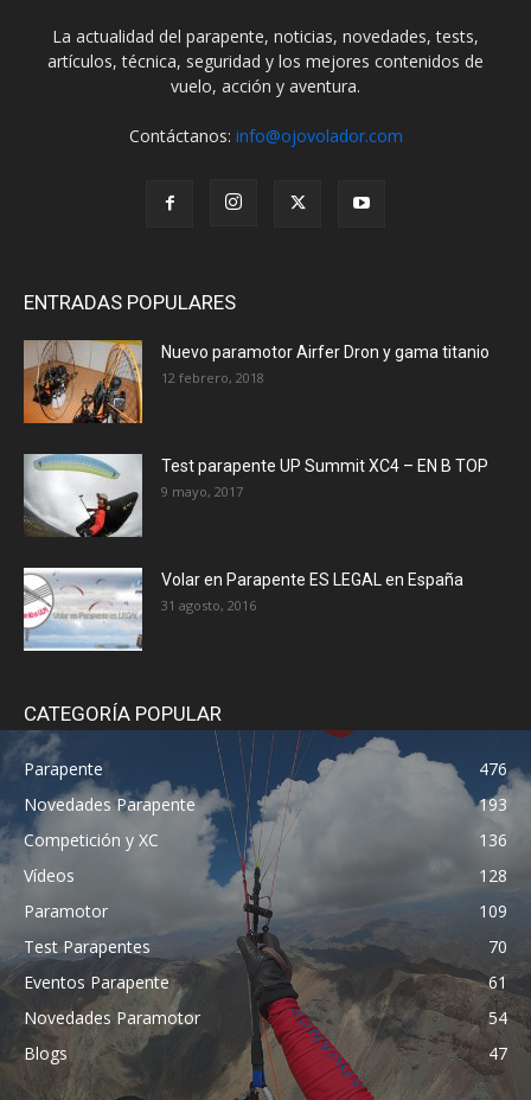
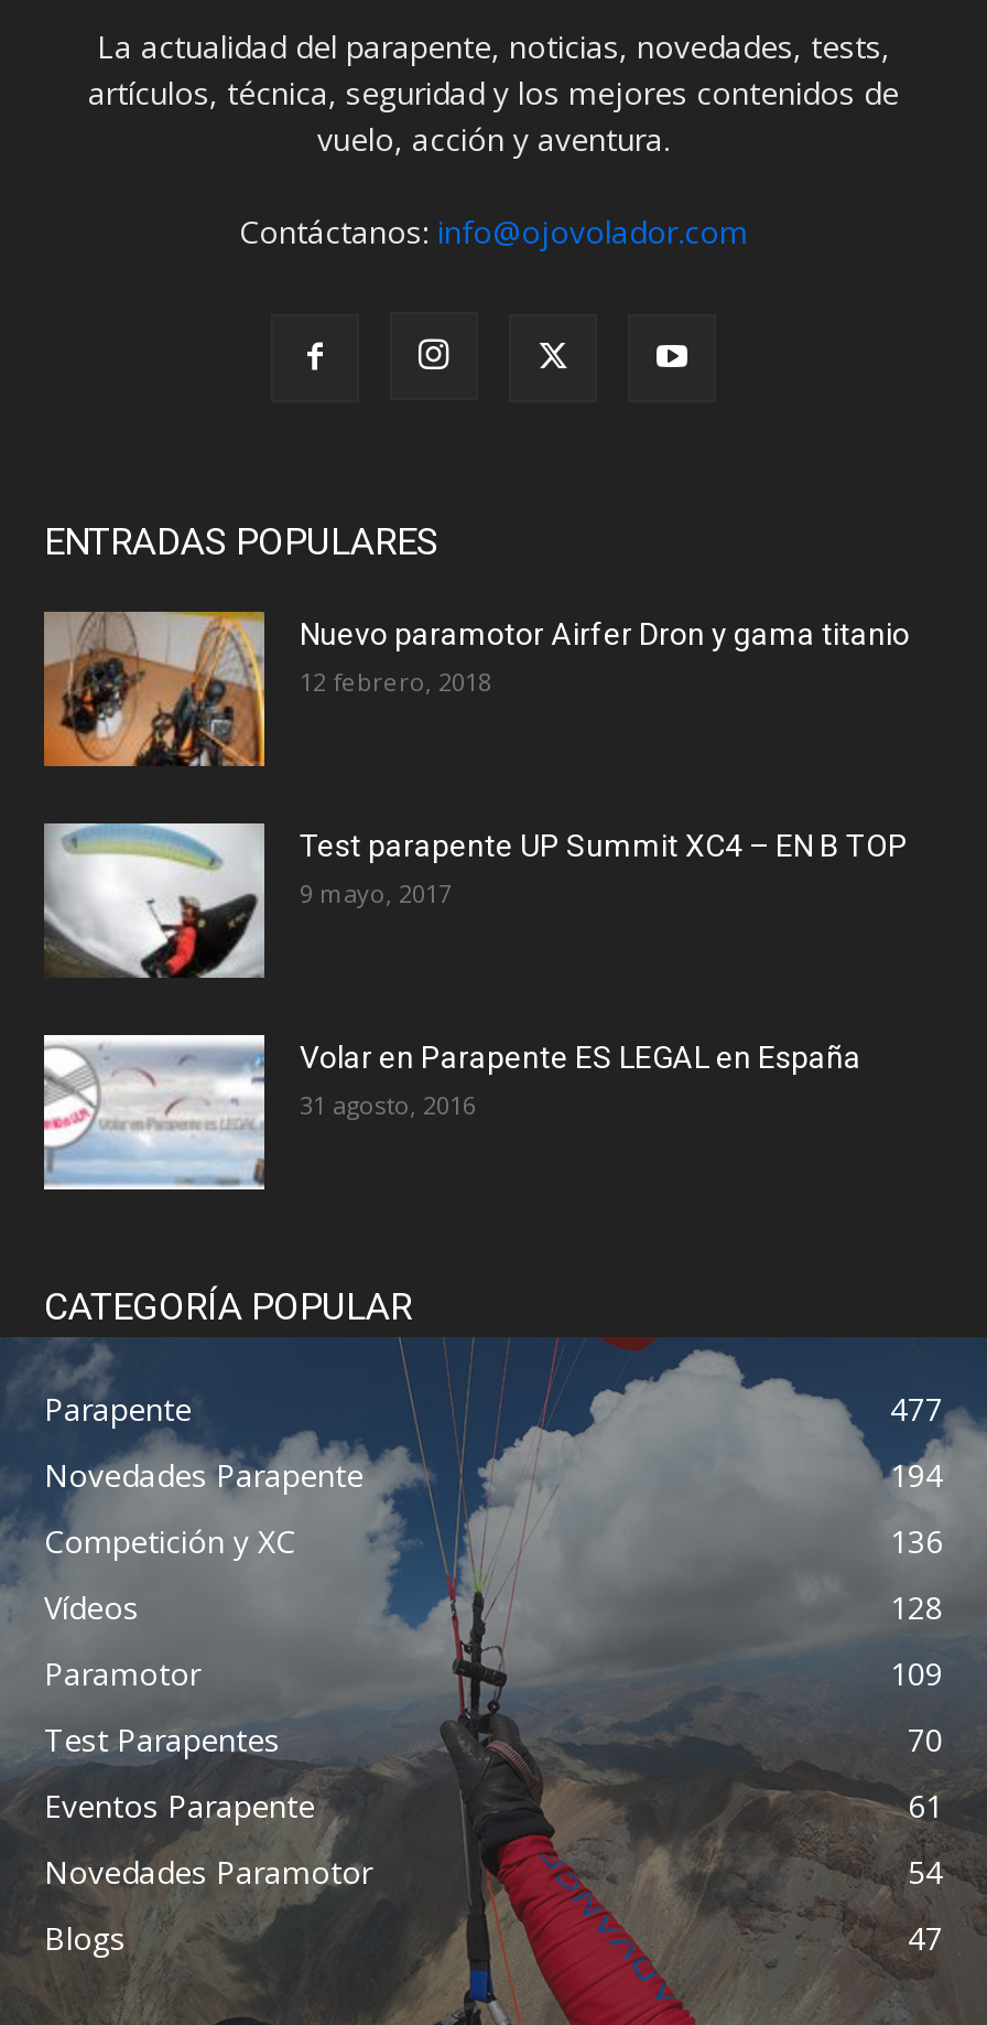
- 476
+ 477

- 193
+ 194
